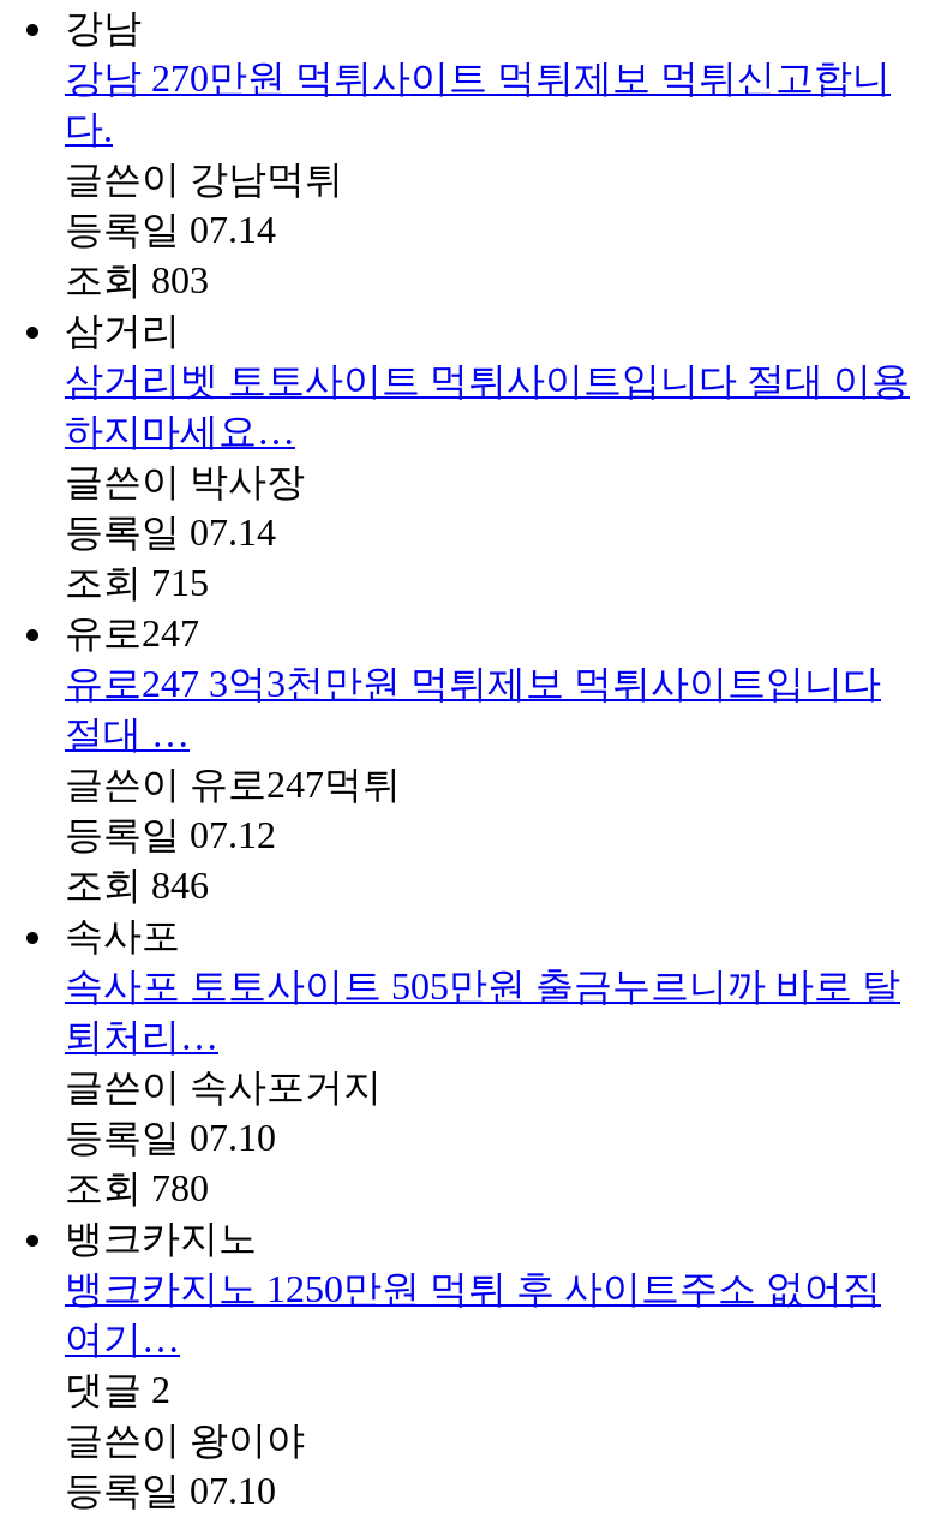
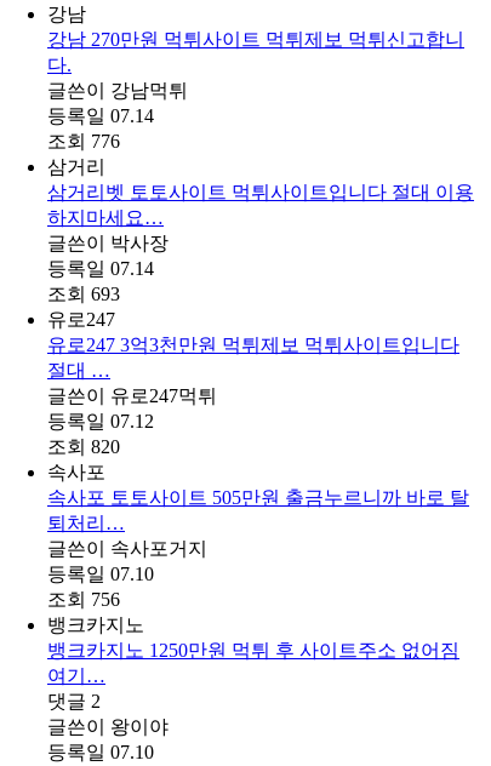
- 조회 803
+ 조회 776

- 조회 715
+ 조회 693

- 조회 846
+ 조회 820

- 조회 780
+ 조회 756
